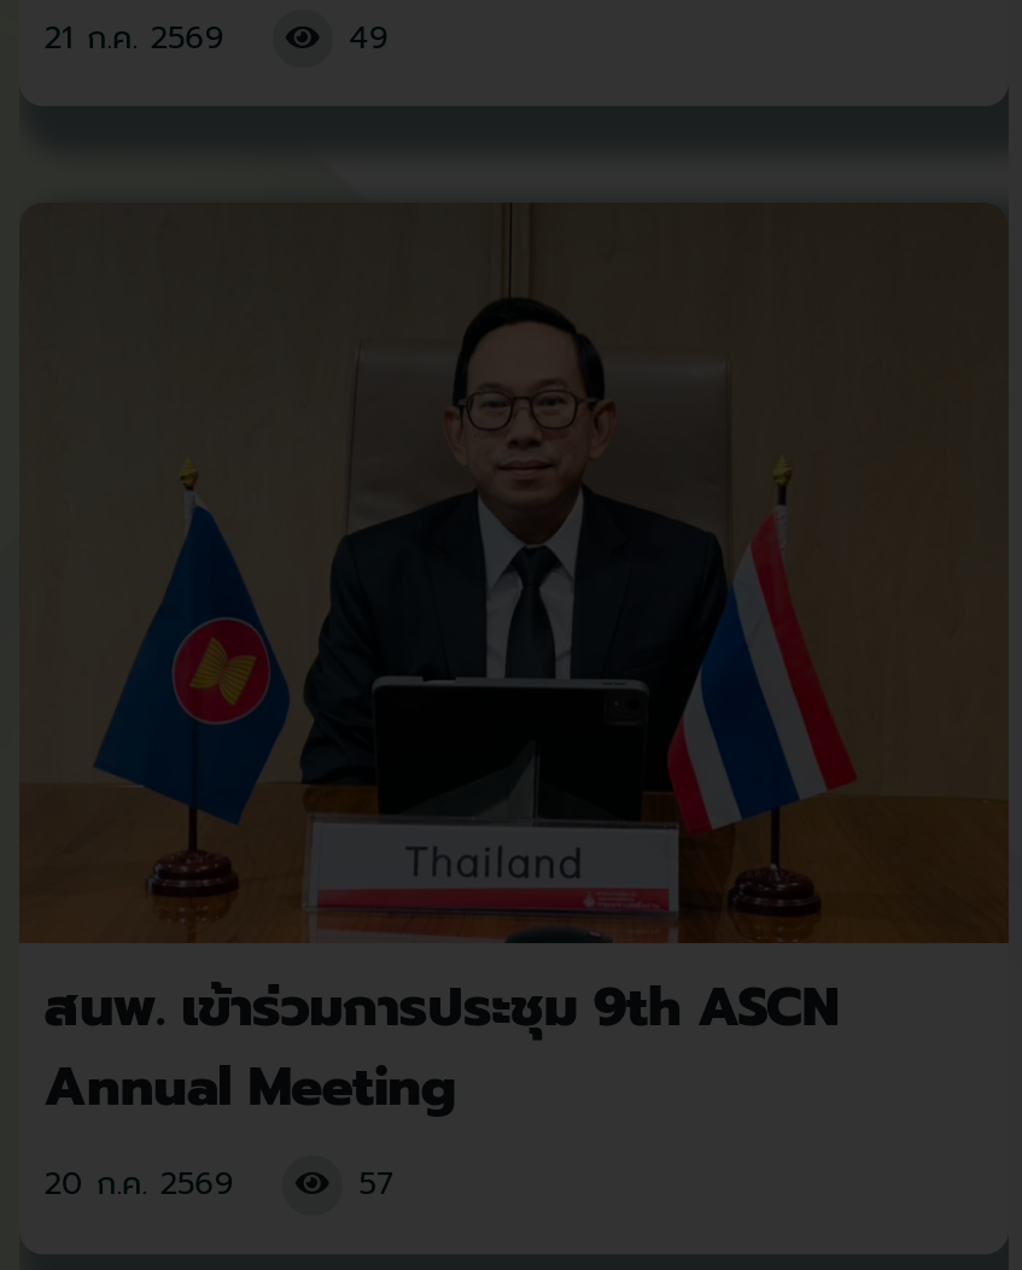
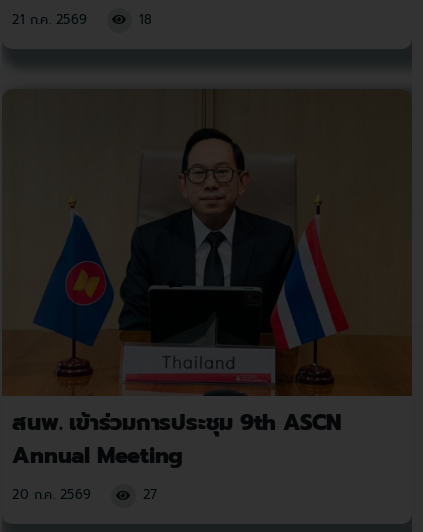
- 49
+ 18

- 57
+ 27
